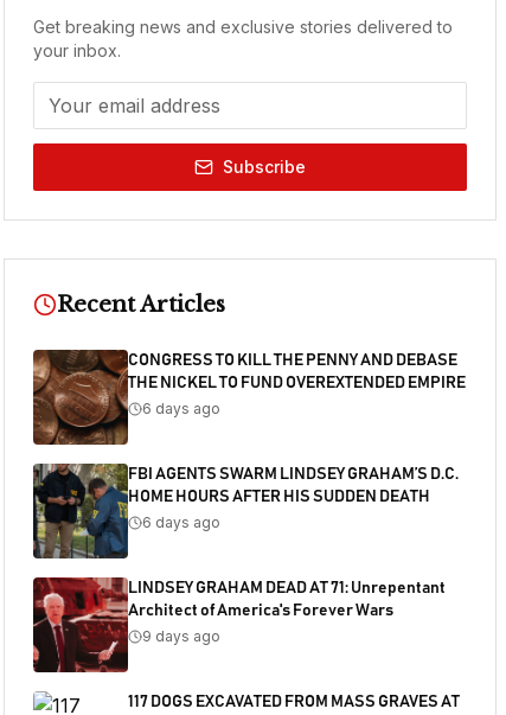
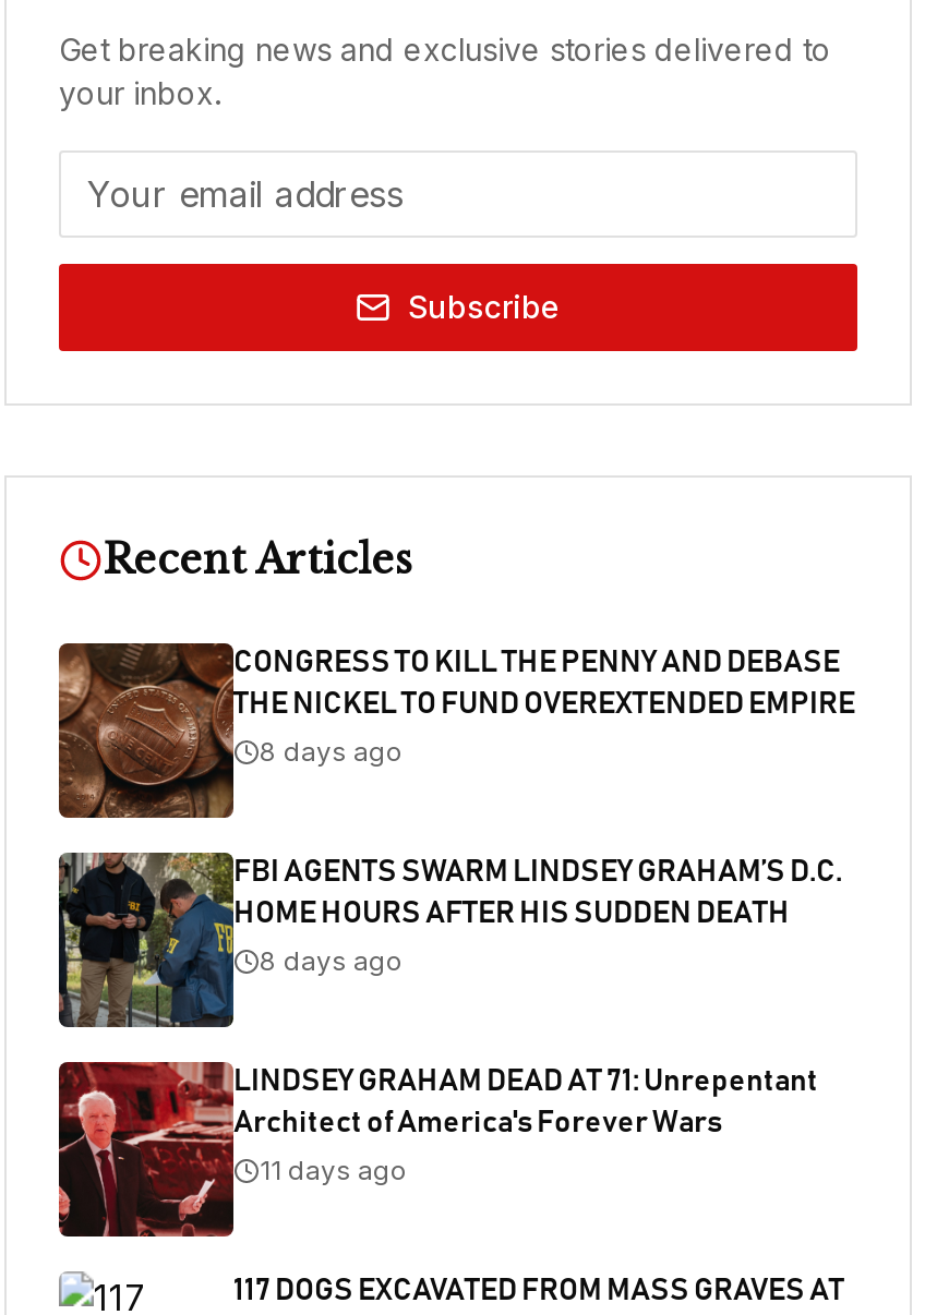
- 6 days ago
+ 8 days ago

- 6 days ago
+ 8 days ago

- 9 days ago
+ 11 days ago
